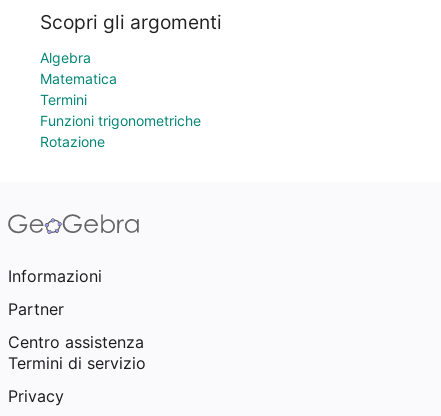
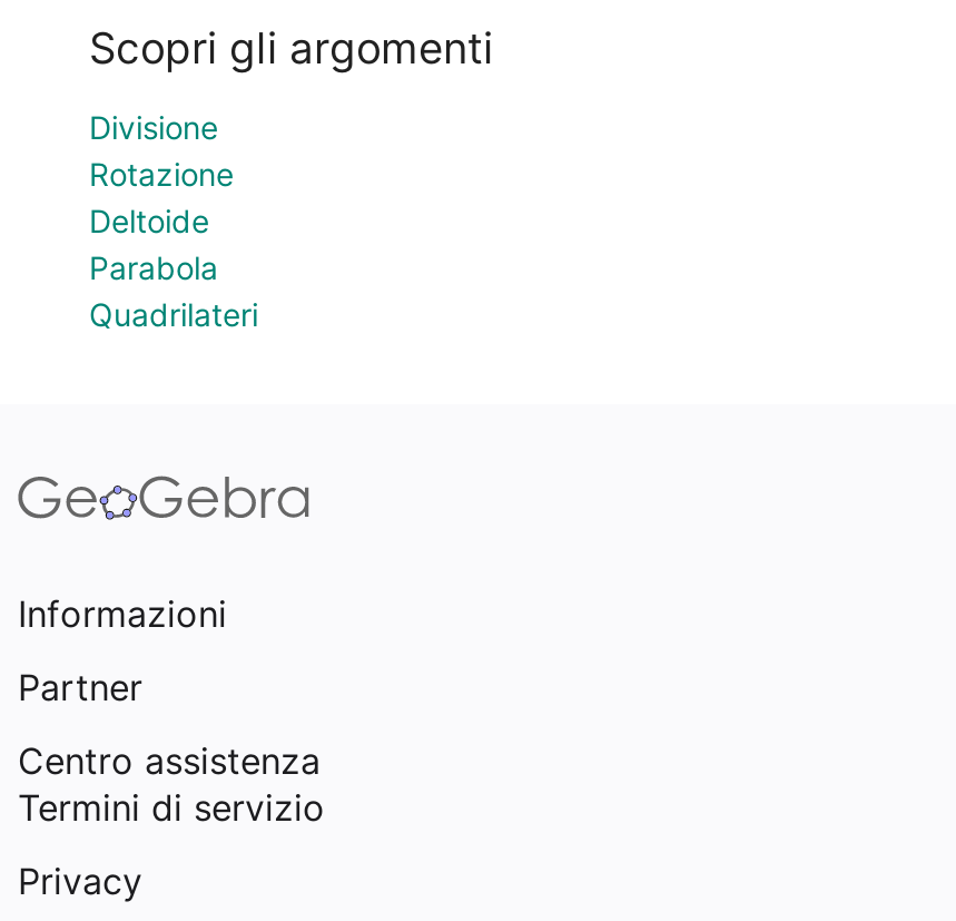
- Algebra
- Matematica
- Termini
- Funzioni trigonometriche
+ Divisione

moved up: Rotazione

+ Deltoide
+ Parabola
+ Quadrilateri
